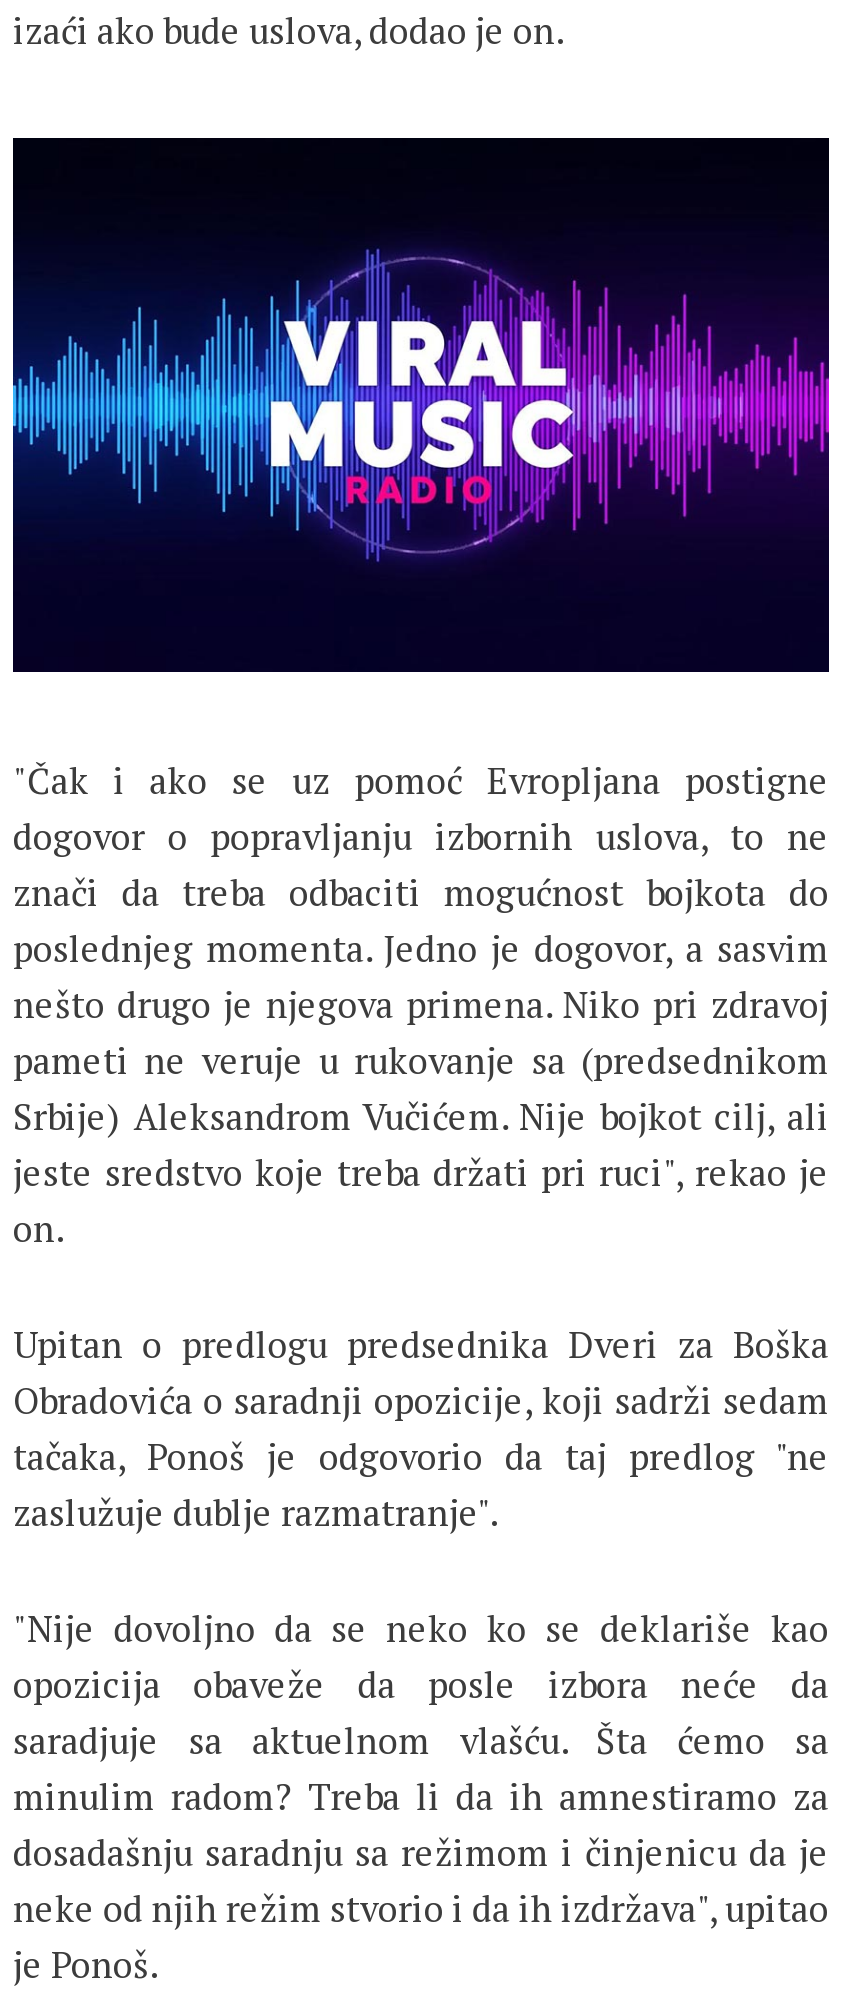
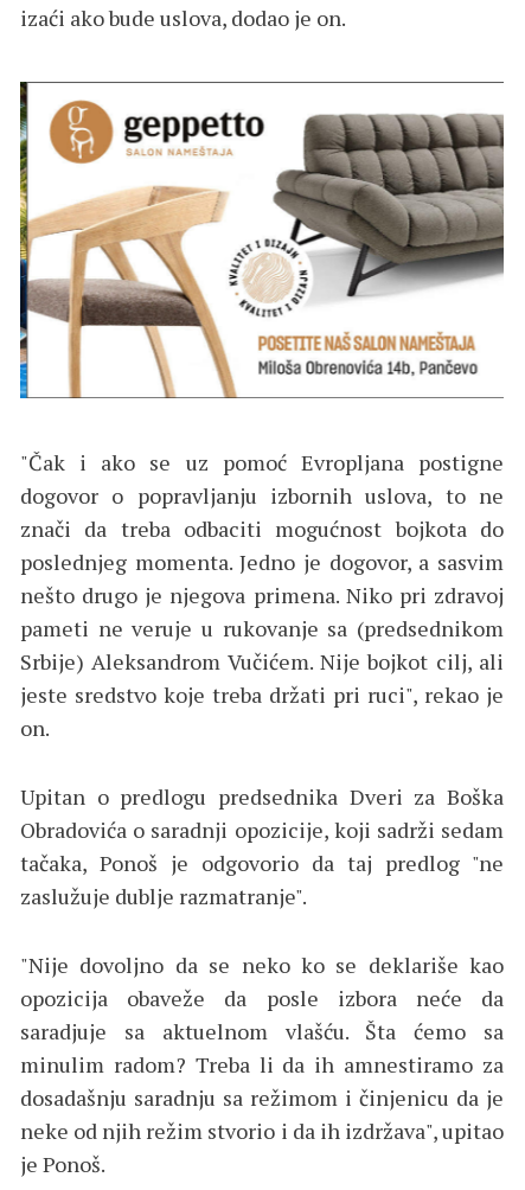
- [image]
+ [image]
